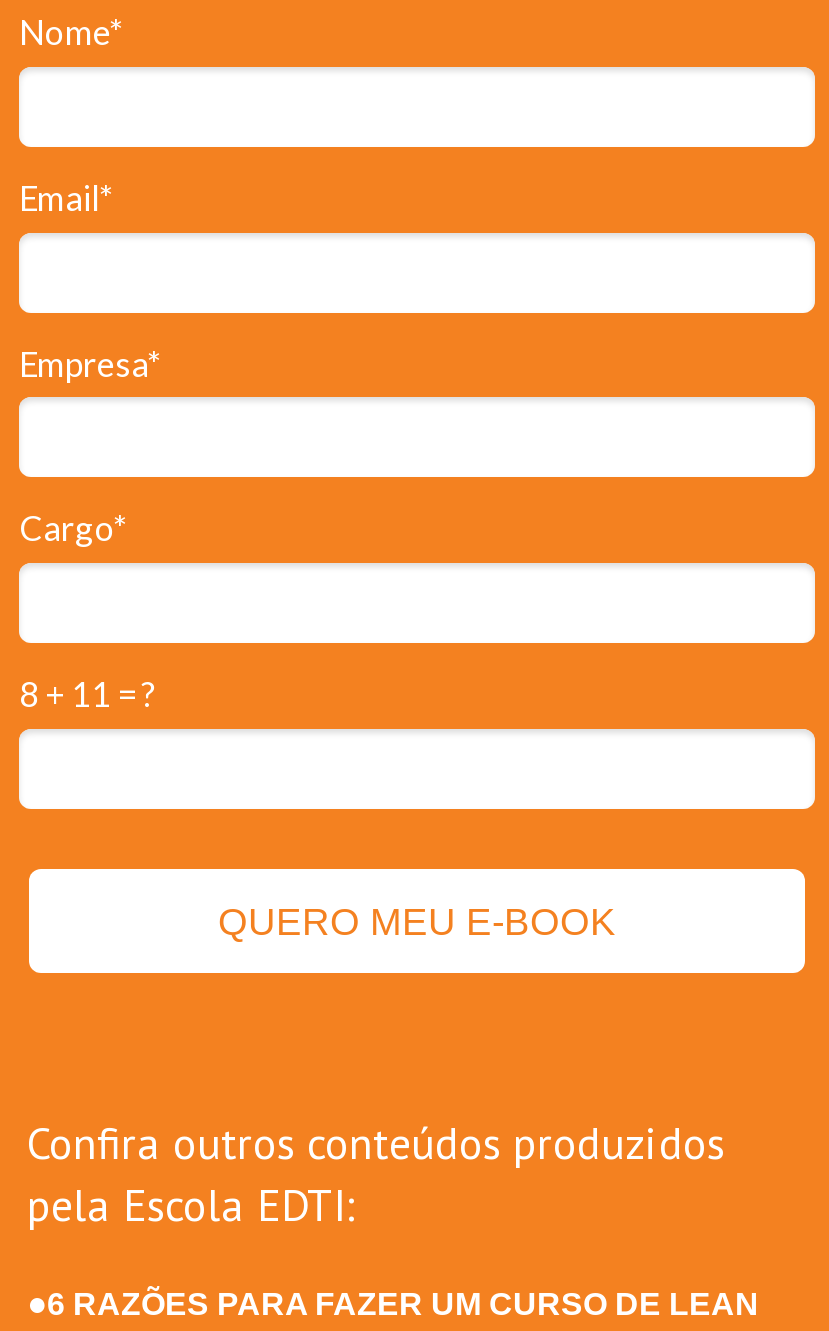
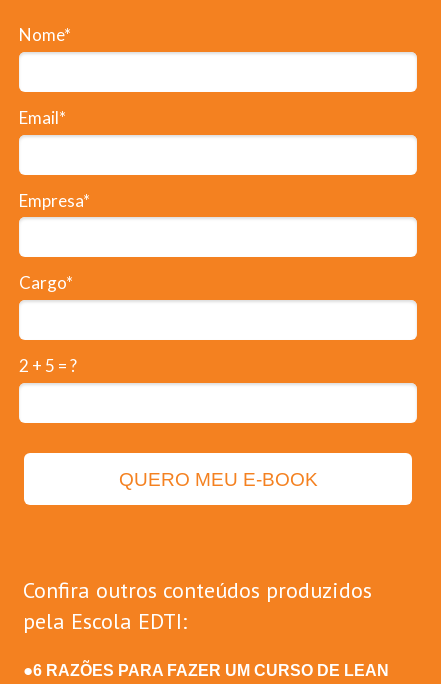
- 8 + 11 = ?
+ 2 + 5 = ?
